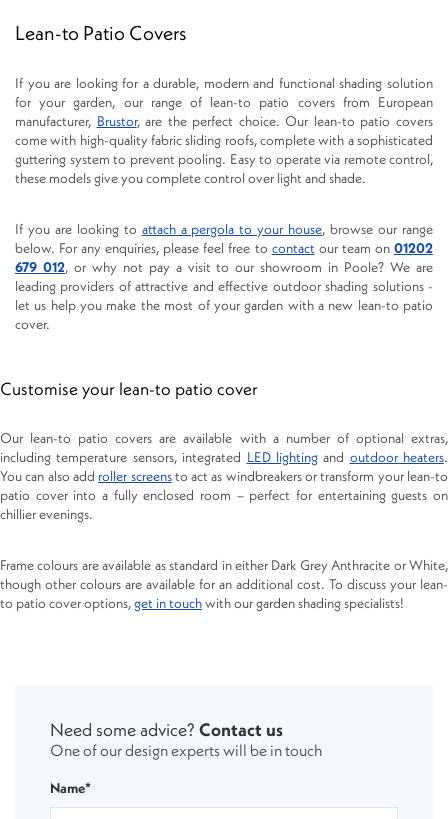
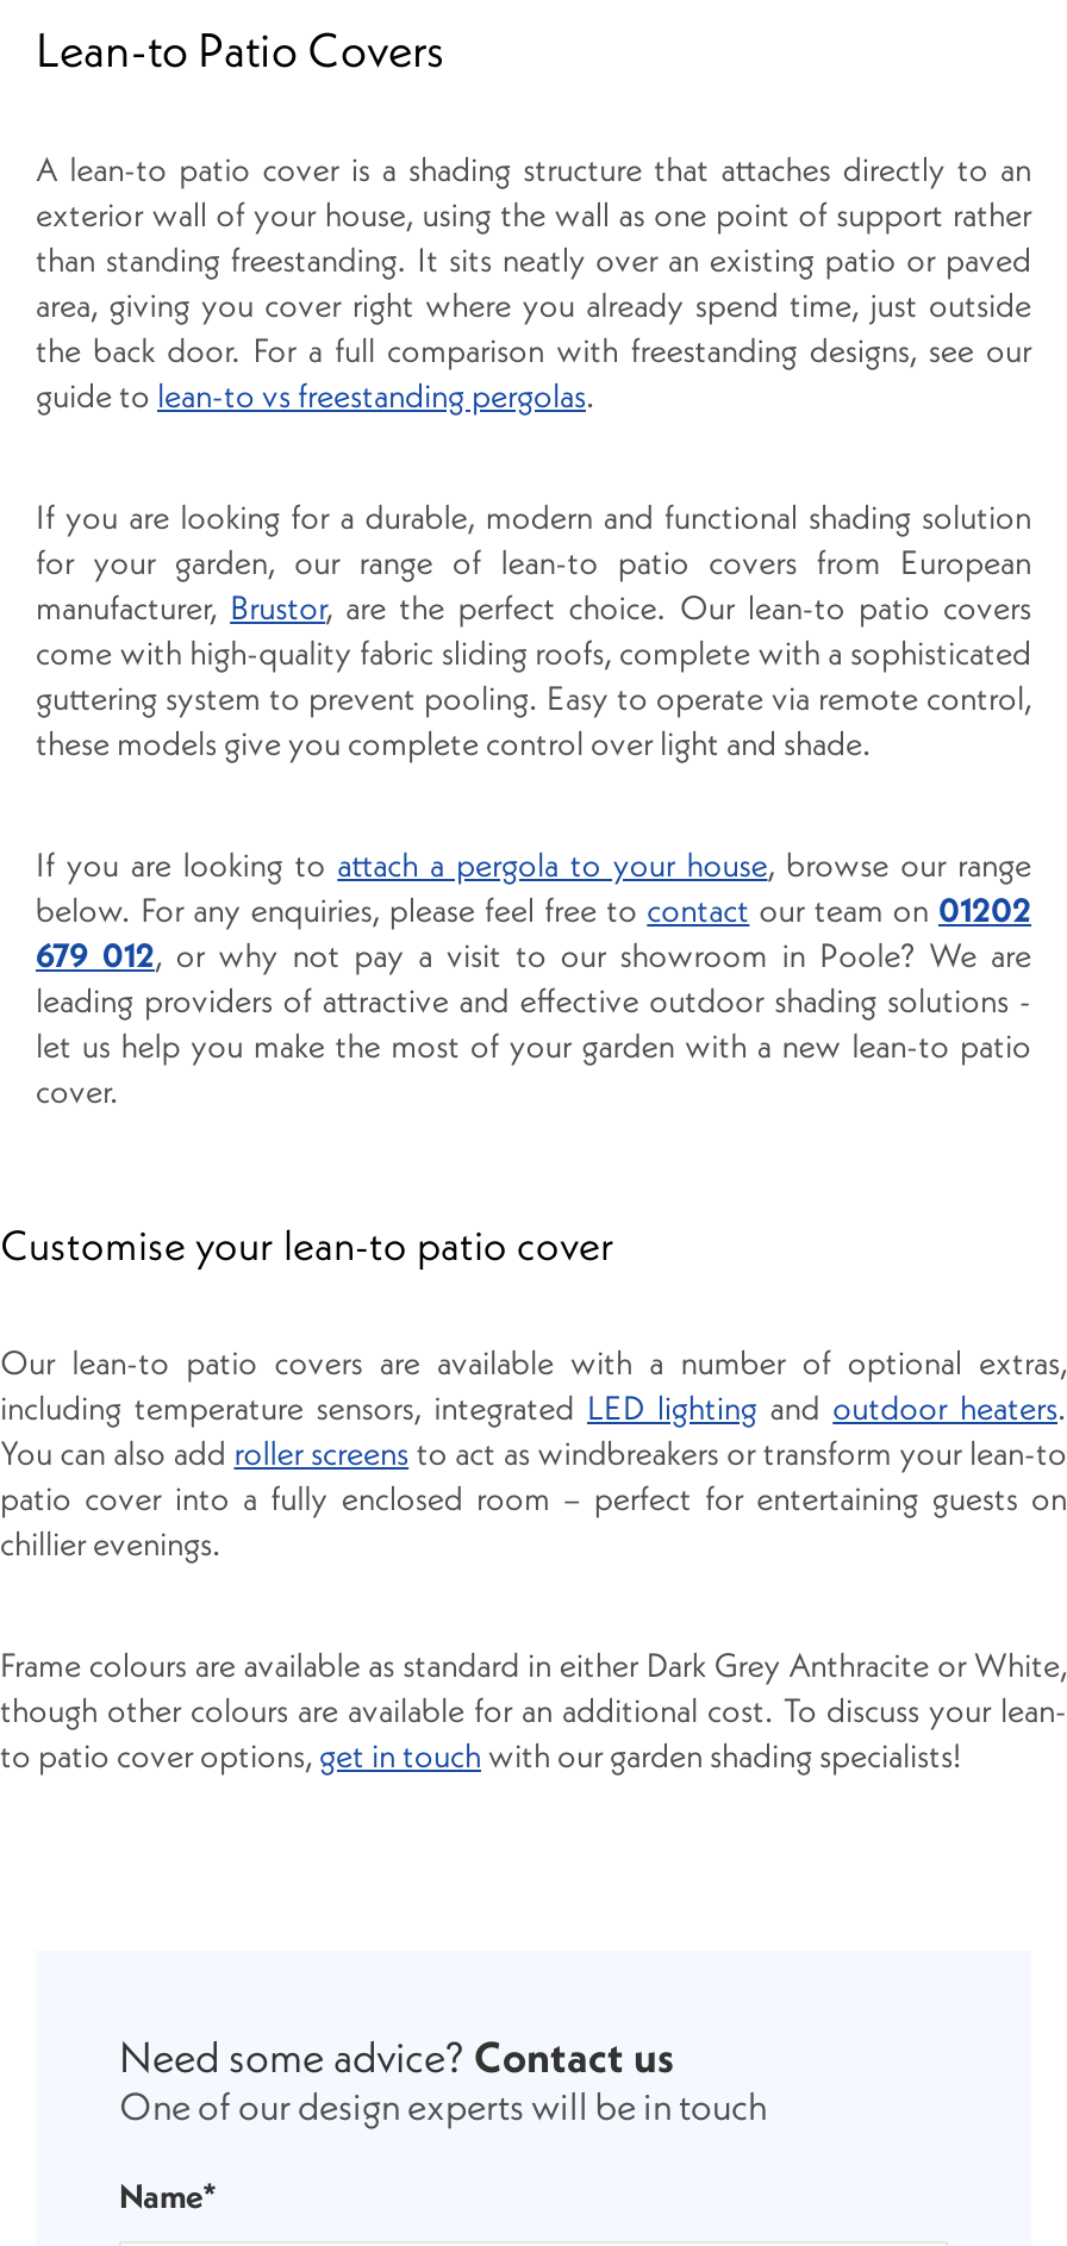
+ A lean-to patio cover is a shading structure that attaches directly to an
+ exterior wall of your house, using the wall as one point of support rather
+ than standing freestanding. It sits neatly over an existing patio or paved
+ area, giving you cover right where you already spend time, just outside
+ the back door. For a full comparison with freestanding designs, see our
+ guide to lean-to vs freestanding pergolas.
